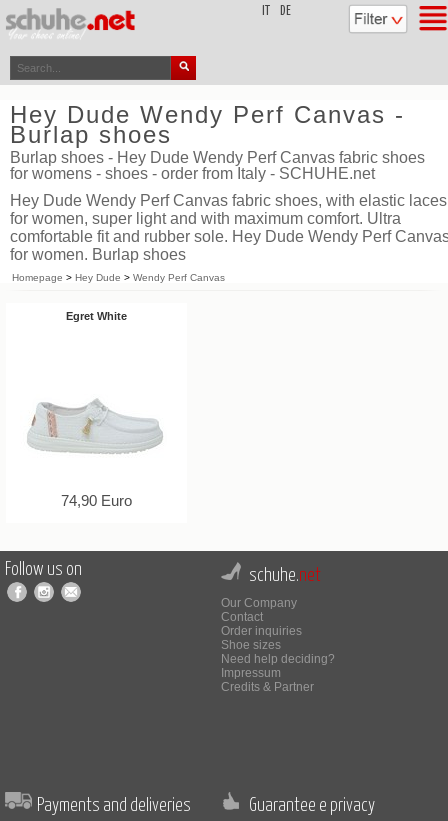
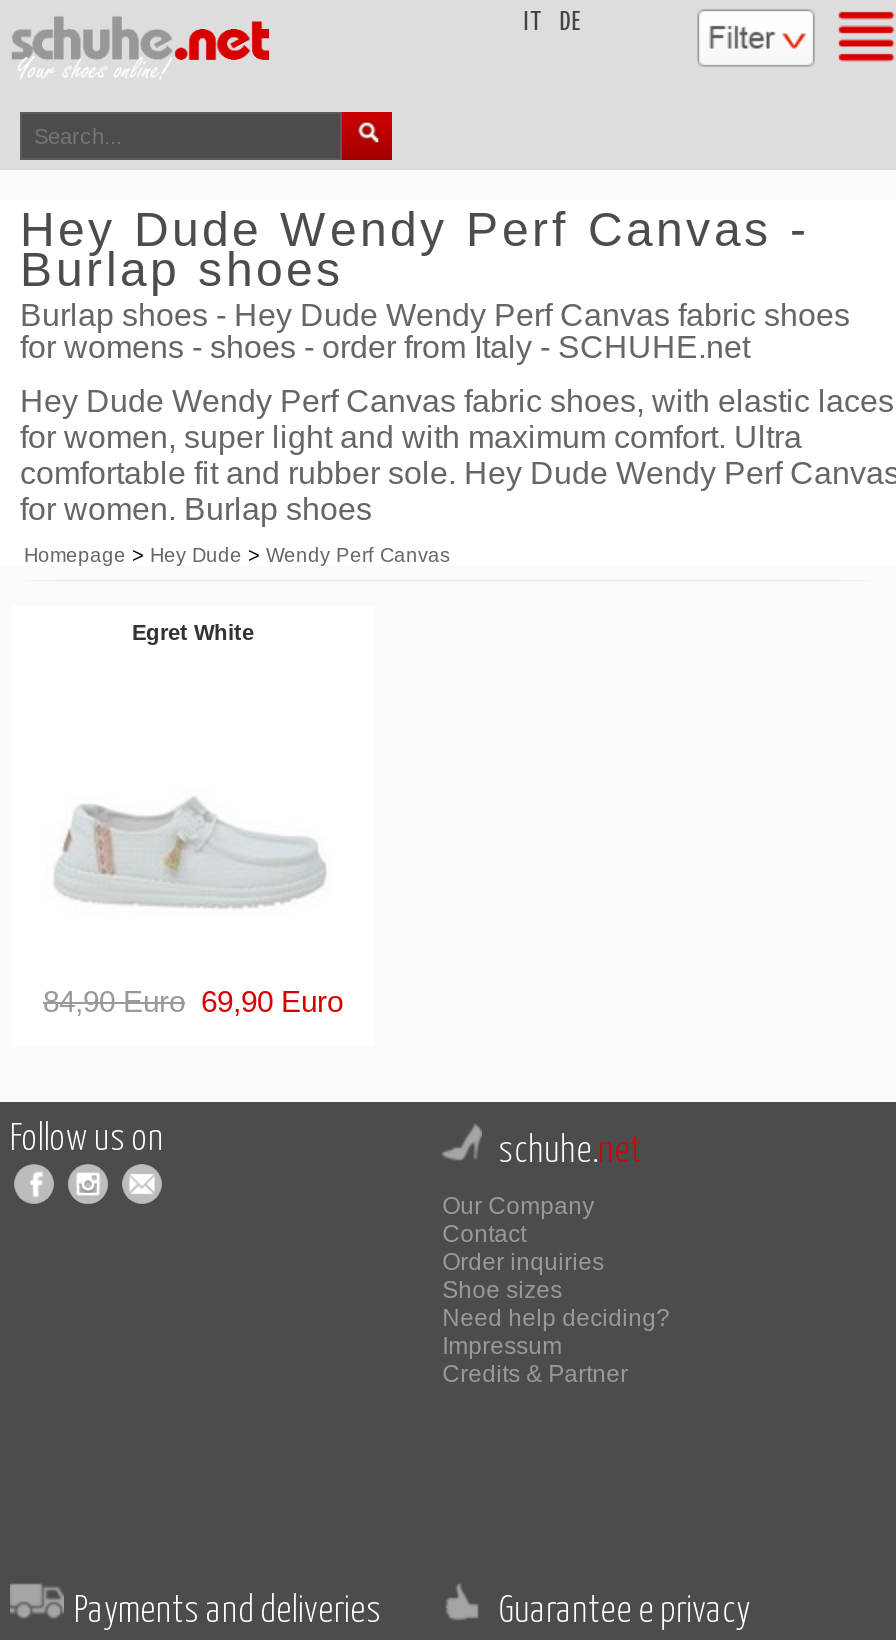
- 74,90 Euro
+ 84,90 Euro 69,90 Euro
